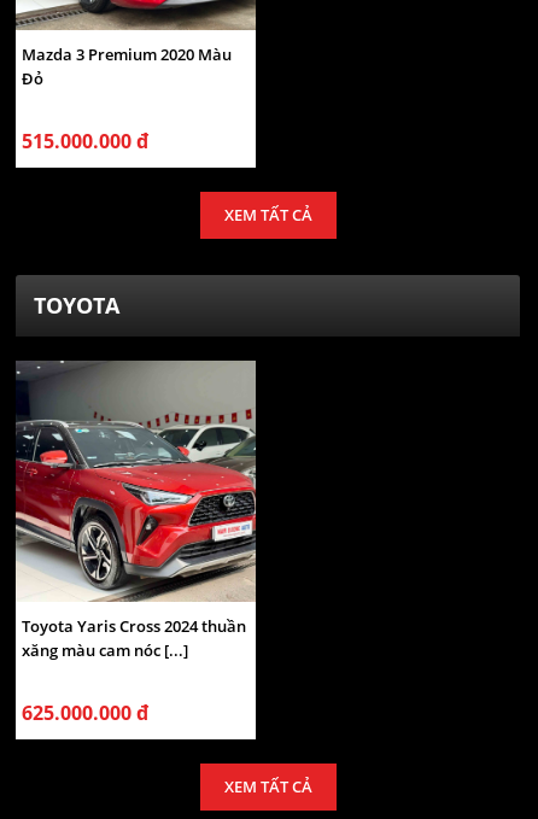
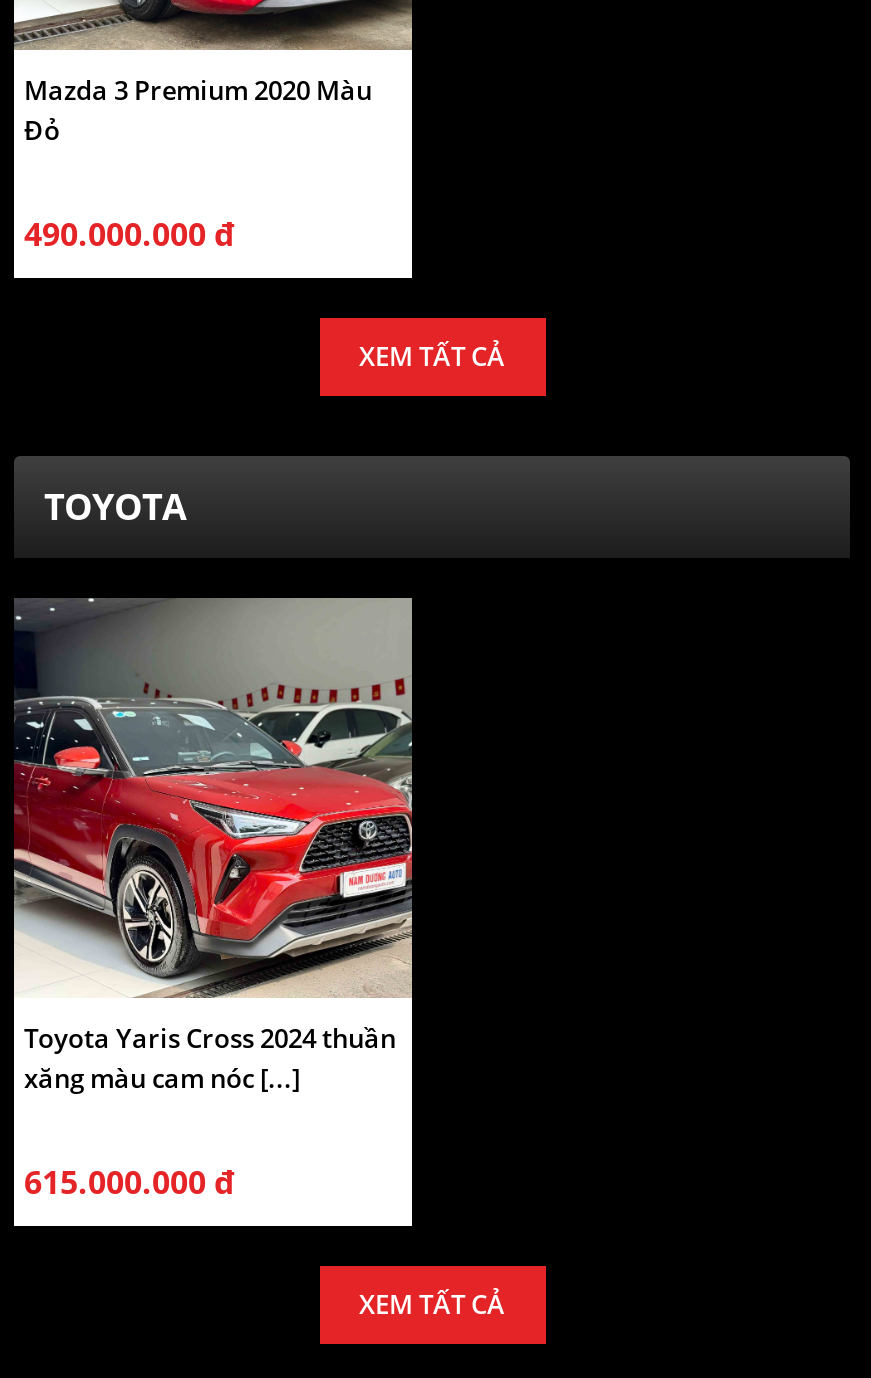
- 515.000.000 đ
+ 490.000.000 đ

- 625.000.000 đ
+ 615.000.000 đ
